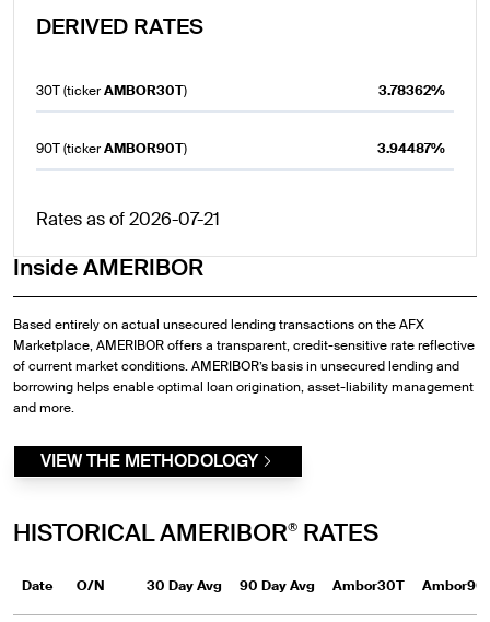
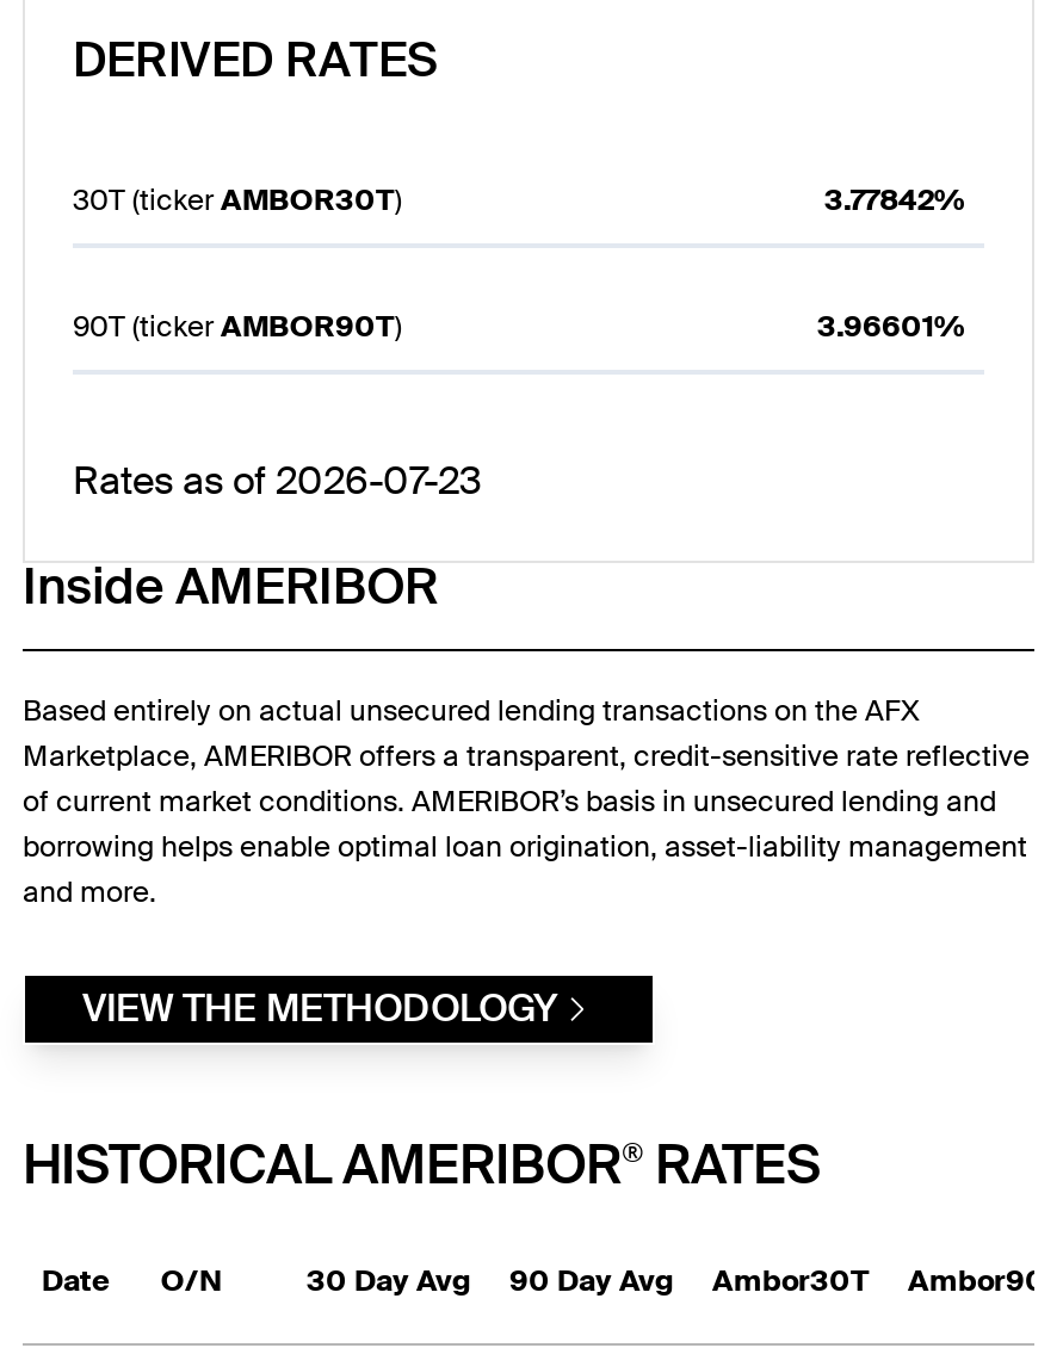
- 3.78362%
+ 3.77842%

- 3.94487%
+ 3.96601%

- Rates as of 2026-07-21
+ Rates as of 2026-07-23
